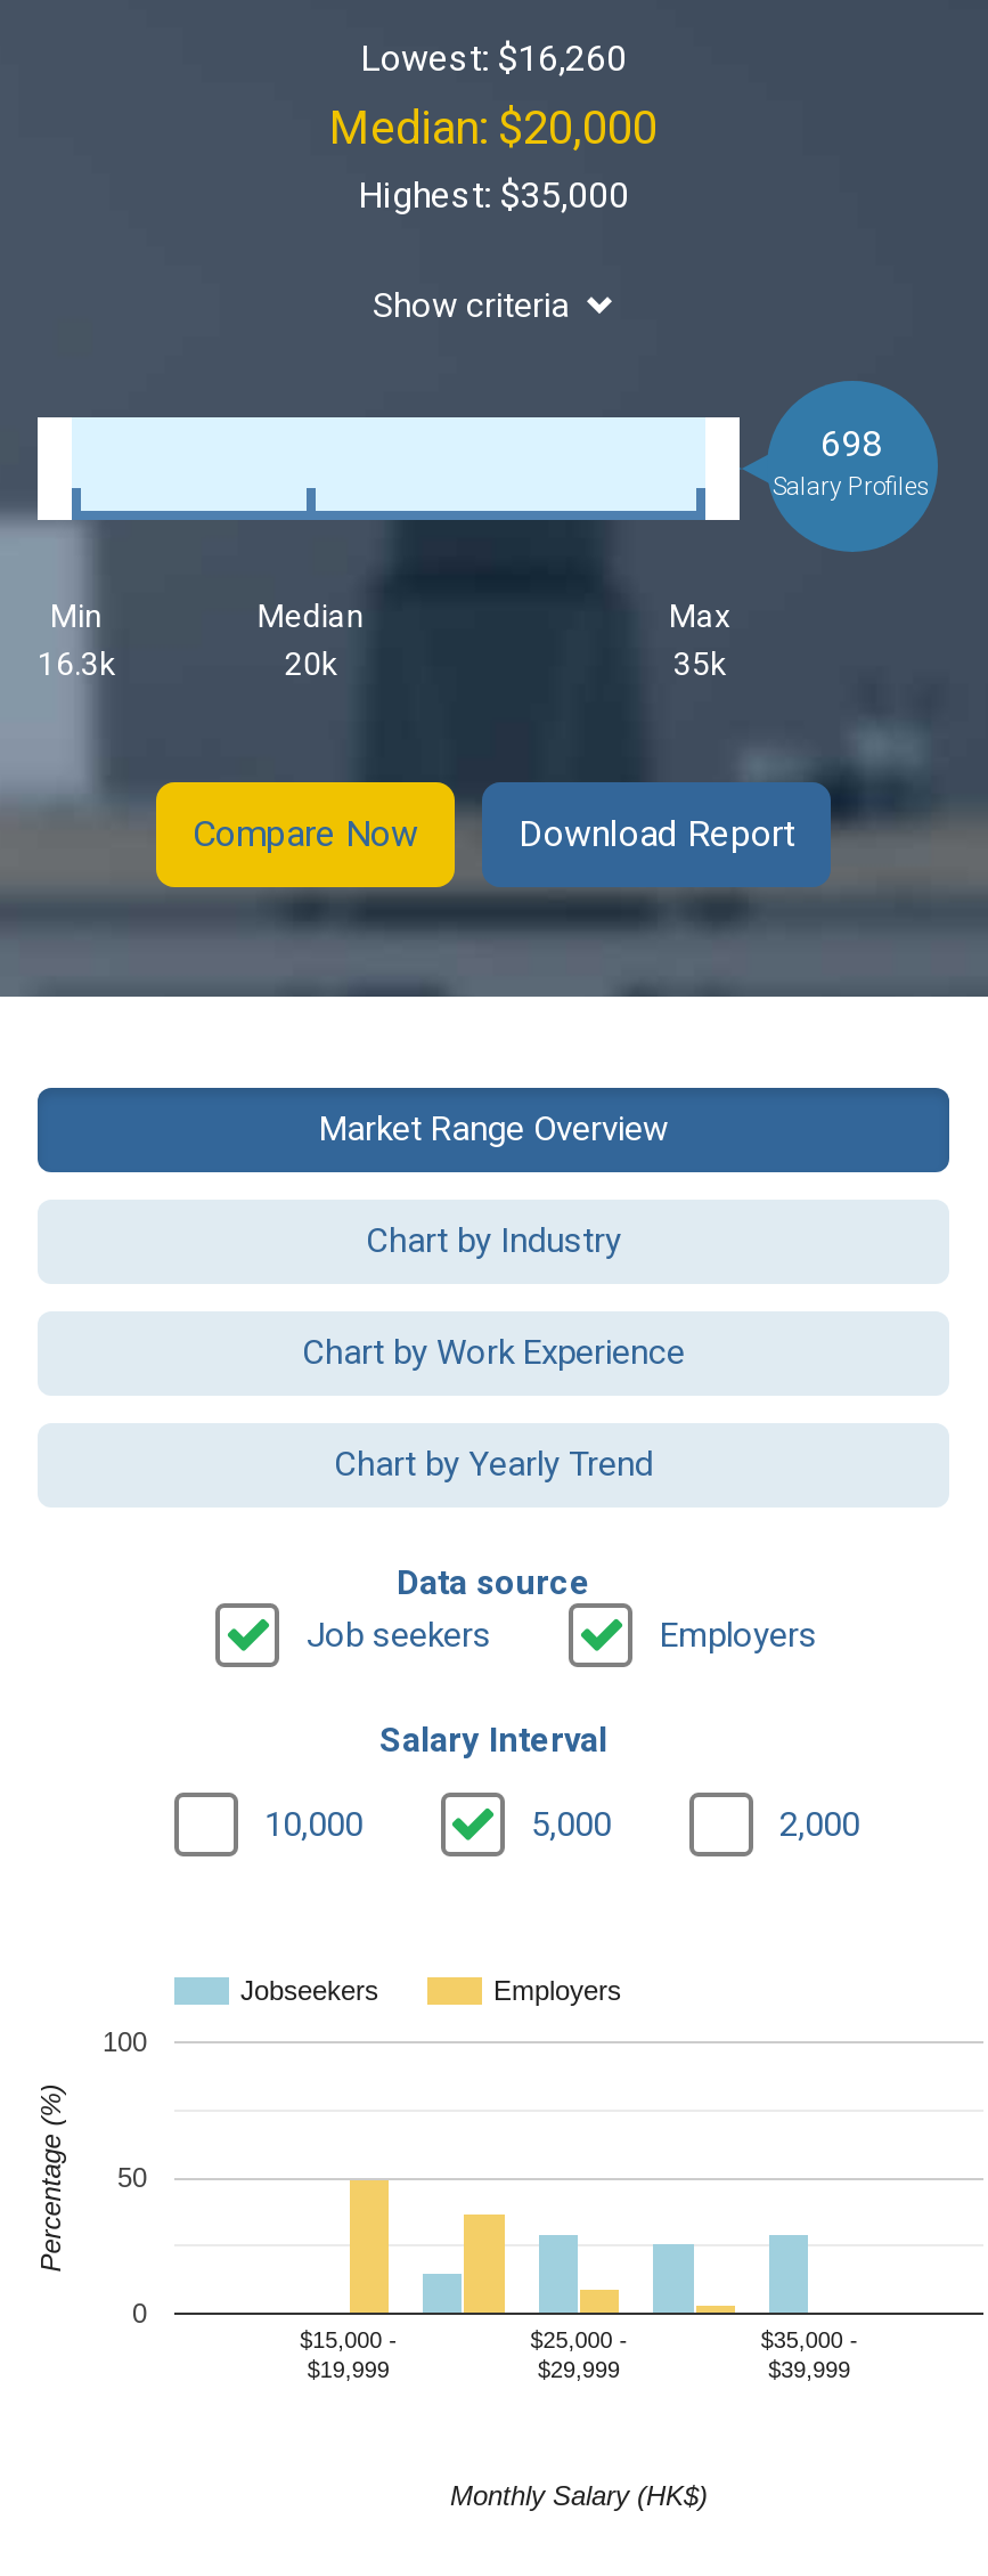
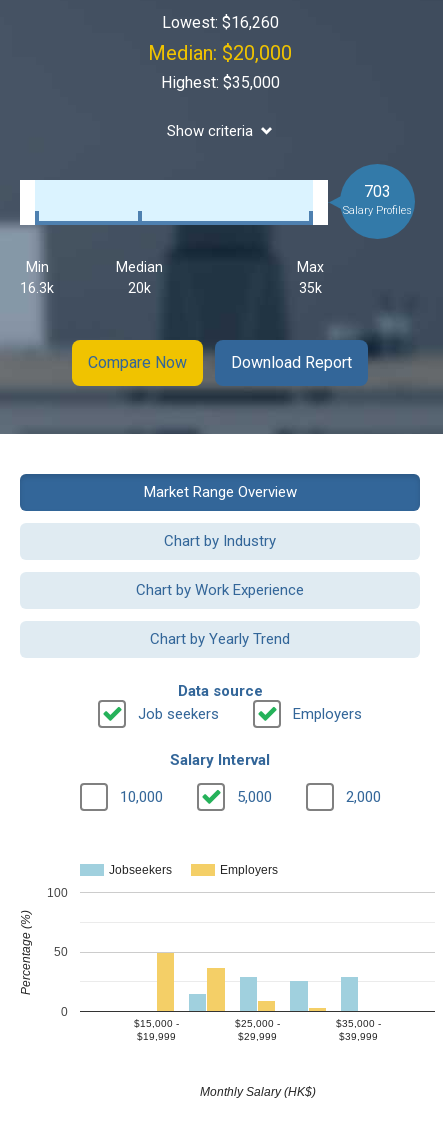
- 698
+ 703
